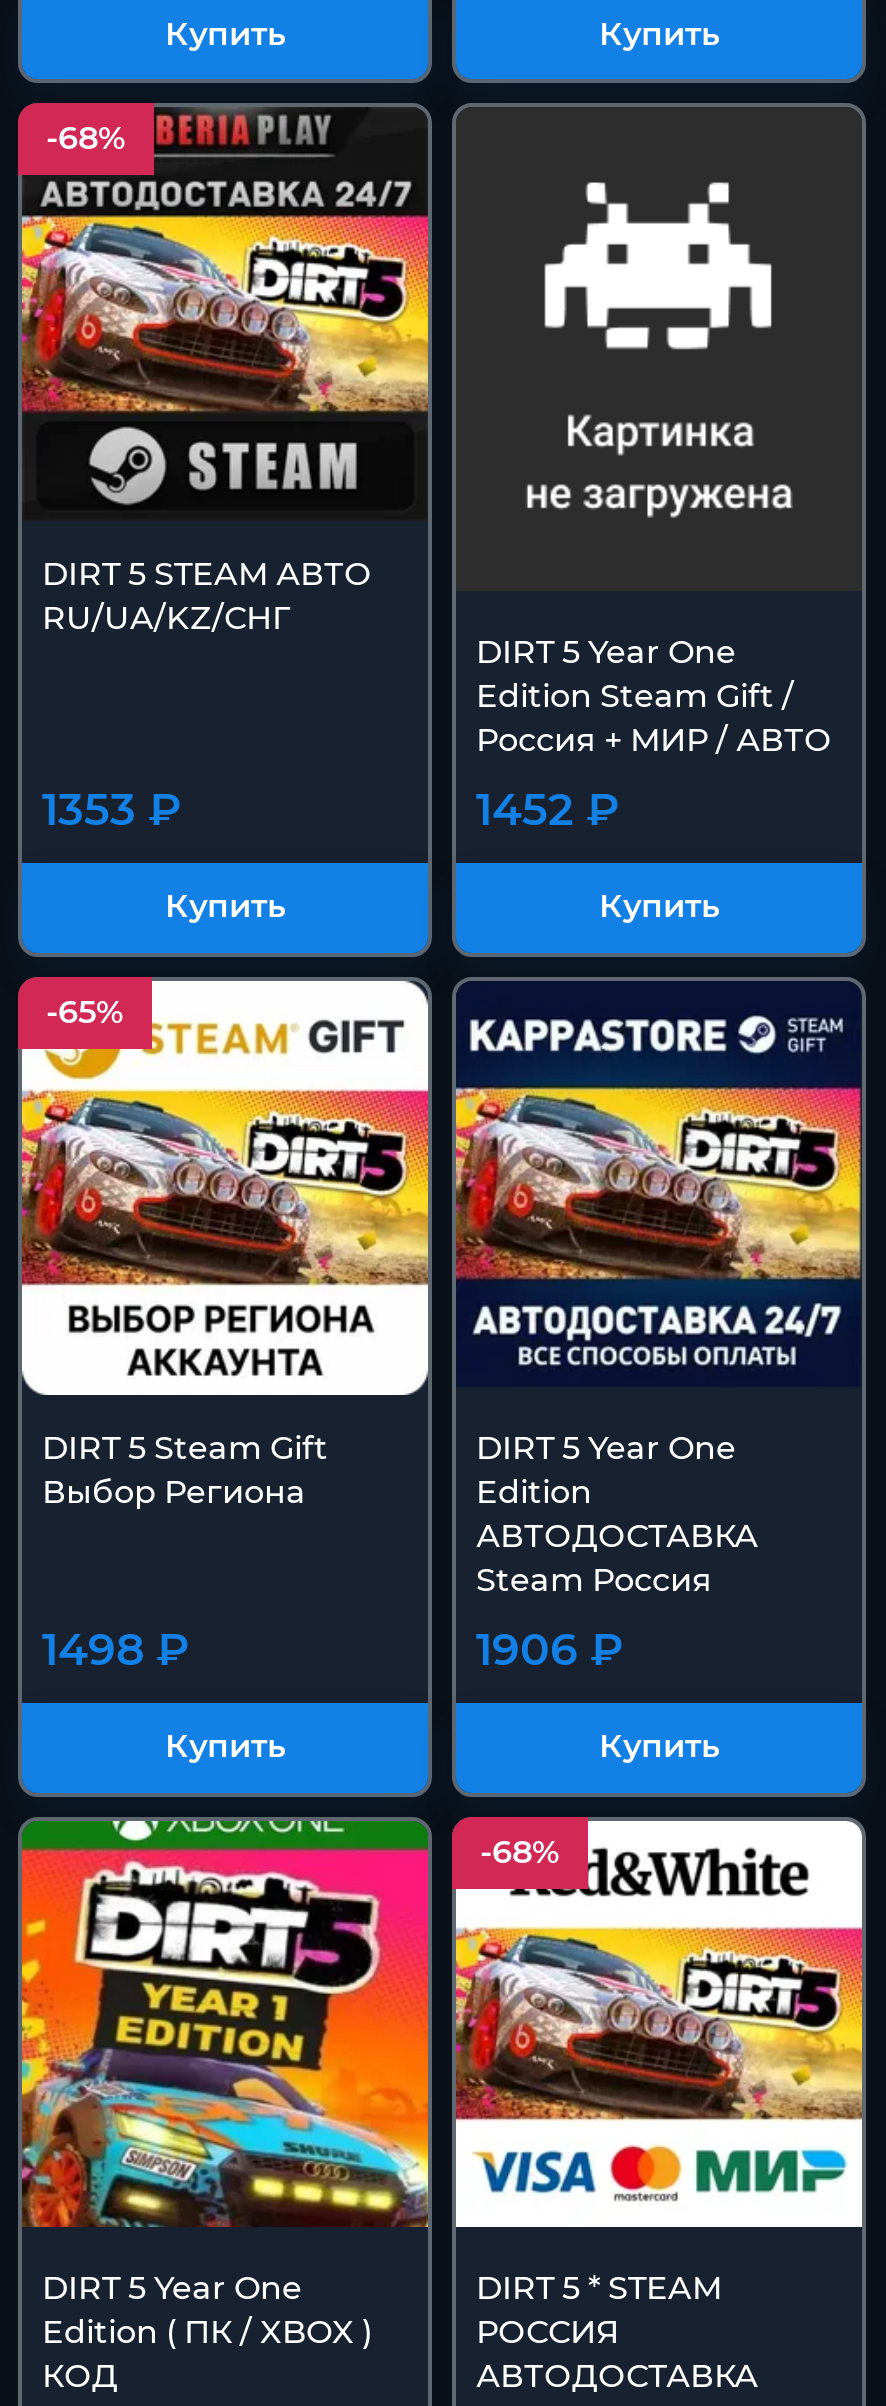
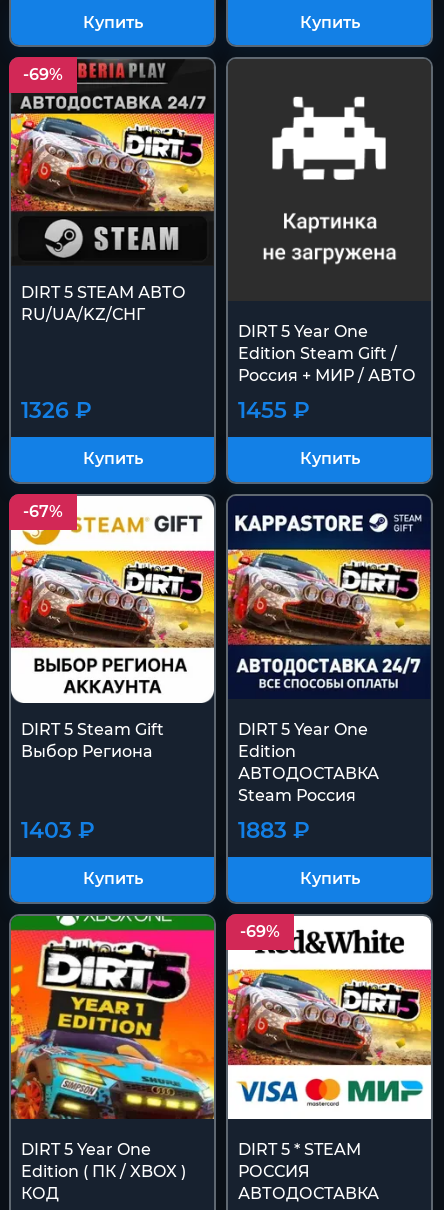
- -68%
+ -69%

- 1353 ₽
+ 1326 ₽

- 1452 ₽
+ 1455 ₽

- -65%
+ -67%

- 1498 ₽
+ 1403 ₽

- 1906 ₽
+ 1883 ₽

- -68%
+ -69%
